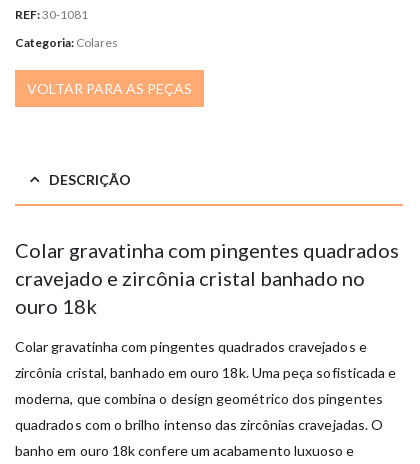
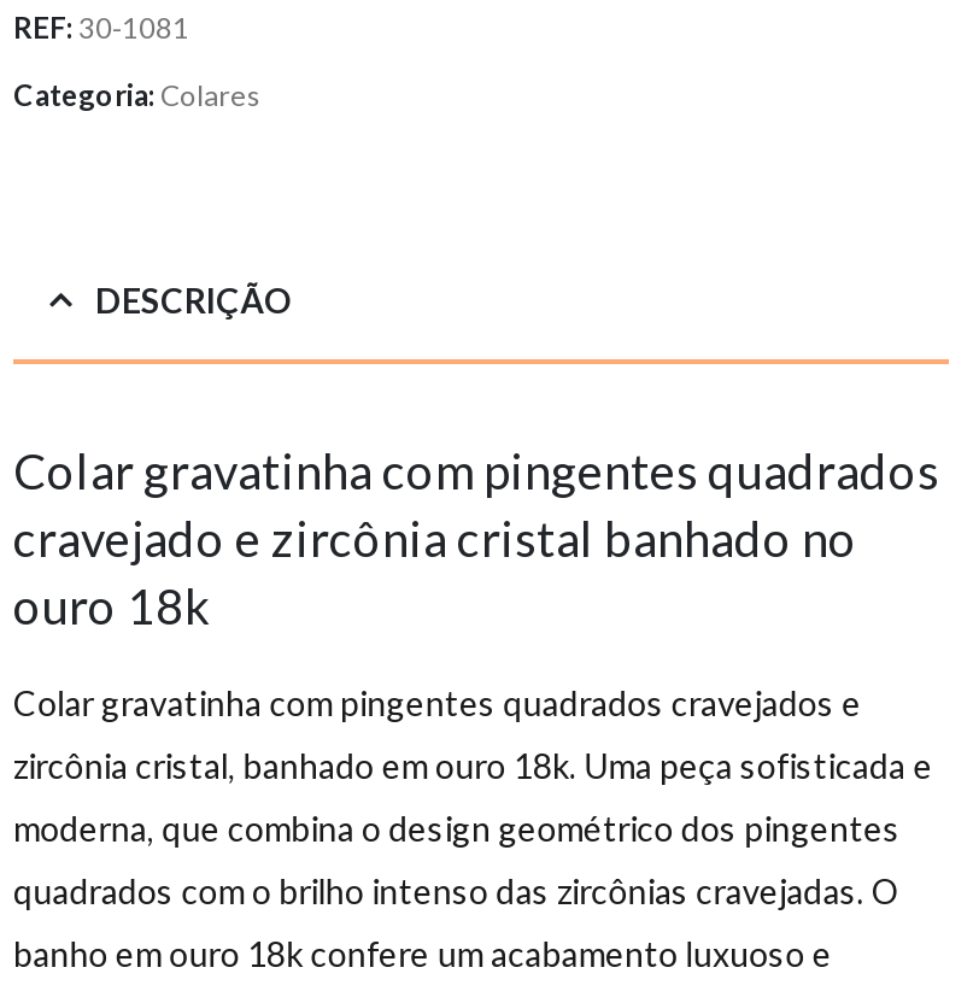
- VOLTAR PARA AS PEÇAS
